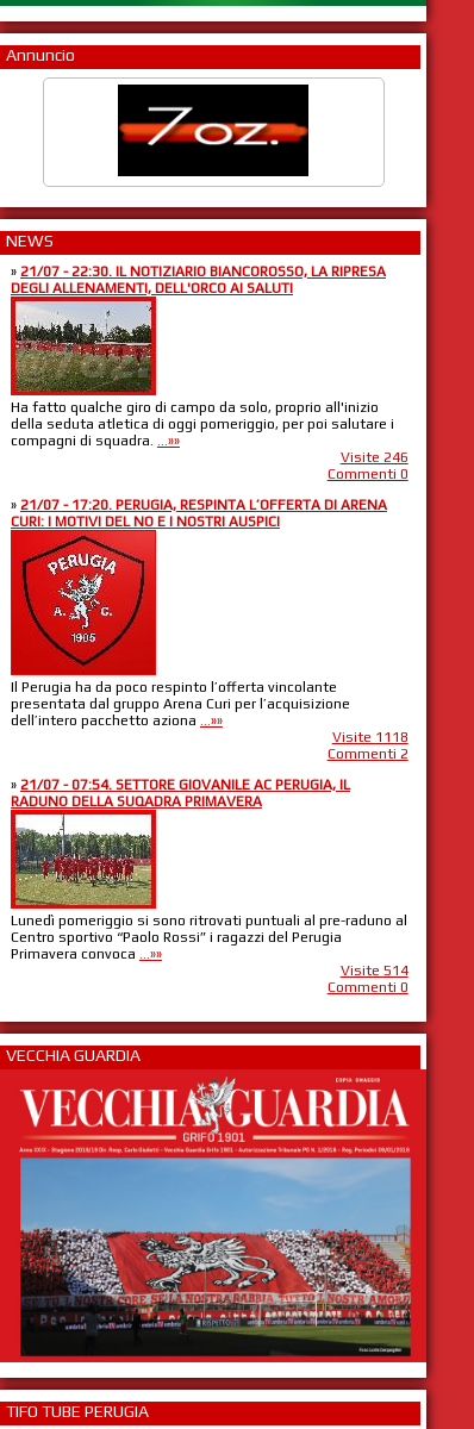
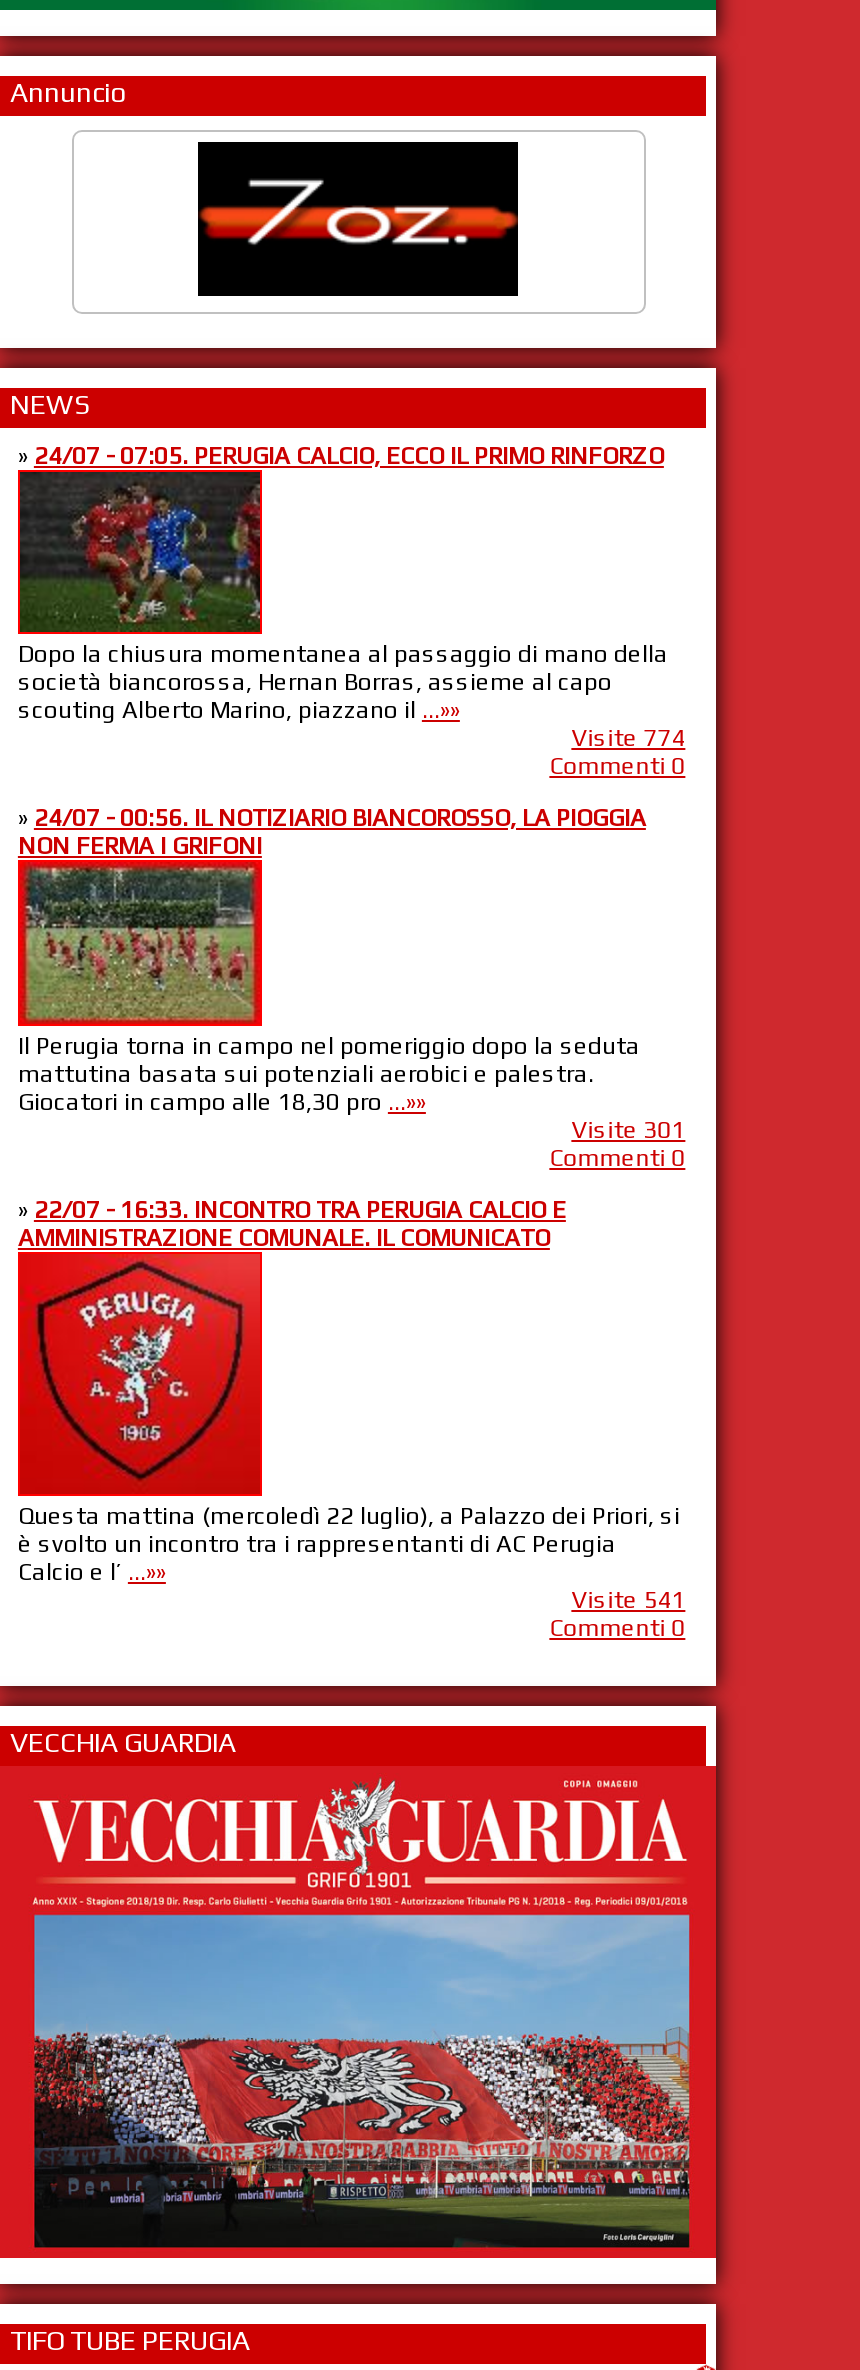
- » 21/07 - 22:30. IL NOTIZIARIO BIANCOROSSO, LA RIPRESA
- DEGLI ALLENAMENTI, DELL'ORCO AI SALUTI
+ » 24/07 - 07:05. PERUGIA CALCIO, ECCO IL PRIMO RINFORZO

- [image]
- Ha fatto qualche giro di campo da solo, proprio all'inizio
- della seduta atletica di oggi pomeriggio, per poi salutare i
- compagni di squadra....»»
- Visite 246
+ [image]
+ Dopo la chiusura momentanea al passaggio di mano della
+ società biancorossa, Hernan Borras, assieme al capo
+ scouting Alberto Marino, piazzano il...»»
+ Visite 774

- » 21/07 - 17:20. PERUGIA, RESPINTA L’OFFERTA DI ARENA
- CURI: I MOTIVI DEL NO E I NOSTRI AUSPICI
+ » 24/07 - 00:56. IL NOTIZIARIO BIANCOROSSO, LA PIOGGIA
+ NON FERMA I GRIFONI

- [image]
+ [image]

- Il Perugia ha da poco respinto l’offerta vincolante
- presentata dal gruppo Arena Curi per l’acquisizione
- dell’intero pacchetto aziona...»»
- Visite 1118
- Commenti 2
+ Il Perugia torna in campo nel pomeriggio dopo la seduta
+ mattutina basata sui potenziali aerobici e palestra.
+ Giocatori in campo alle 18,30 pro...»»
+ Visite 301
+ Commenti 0

- » 21/07 - 07:54. SETTORE GIOVANILE AC PERUGIA, IL
- RADUNO DELLA SUQADRA PRIMAVERA
+ » 22/07 - 16:33. INCONTRO TRA PERUGIA CALCIO E
+ AMMINISTRAZIONE COMUNALE. IL COMUNICATO

- [image]
- Lunedì pomeriggio si sono ritrovati puntuali al pre-raduno al
- Centro sportivo “Paolo Rossi” i ragazzi del Perugia
- Primavera convoca...»»
- Visite 514
+ [image]
+ Questa mattina (mercoledì 22 luglio), a Palazzo dei Priori, si
+ è svolto un incontro tra i rappresentanti di AC Perugia
+ Calcio e l’...»»
+ Visite 541
